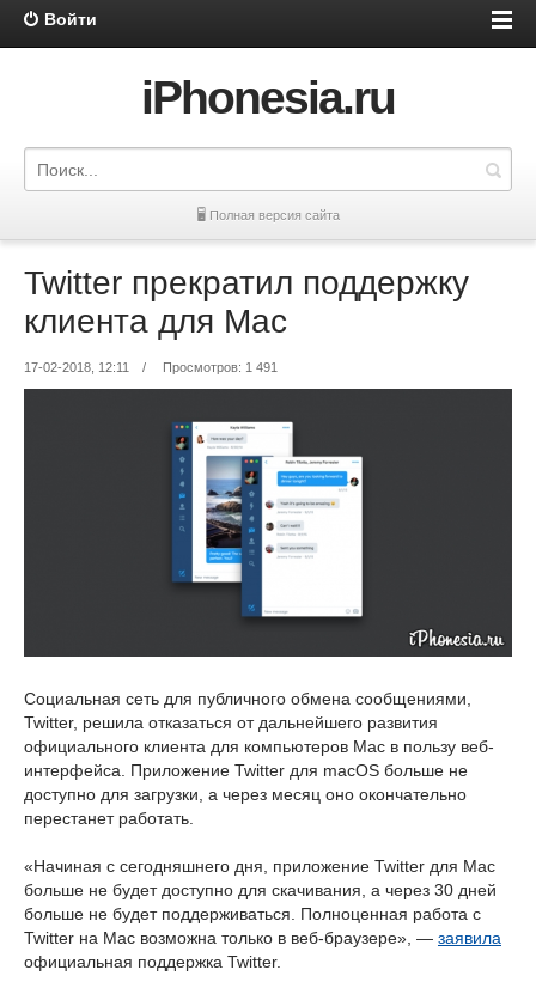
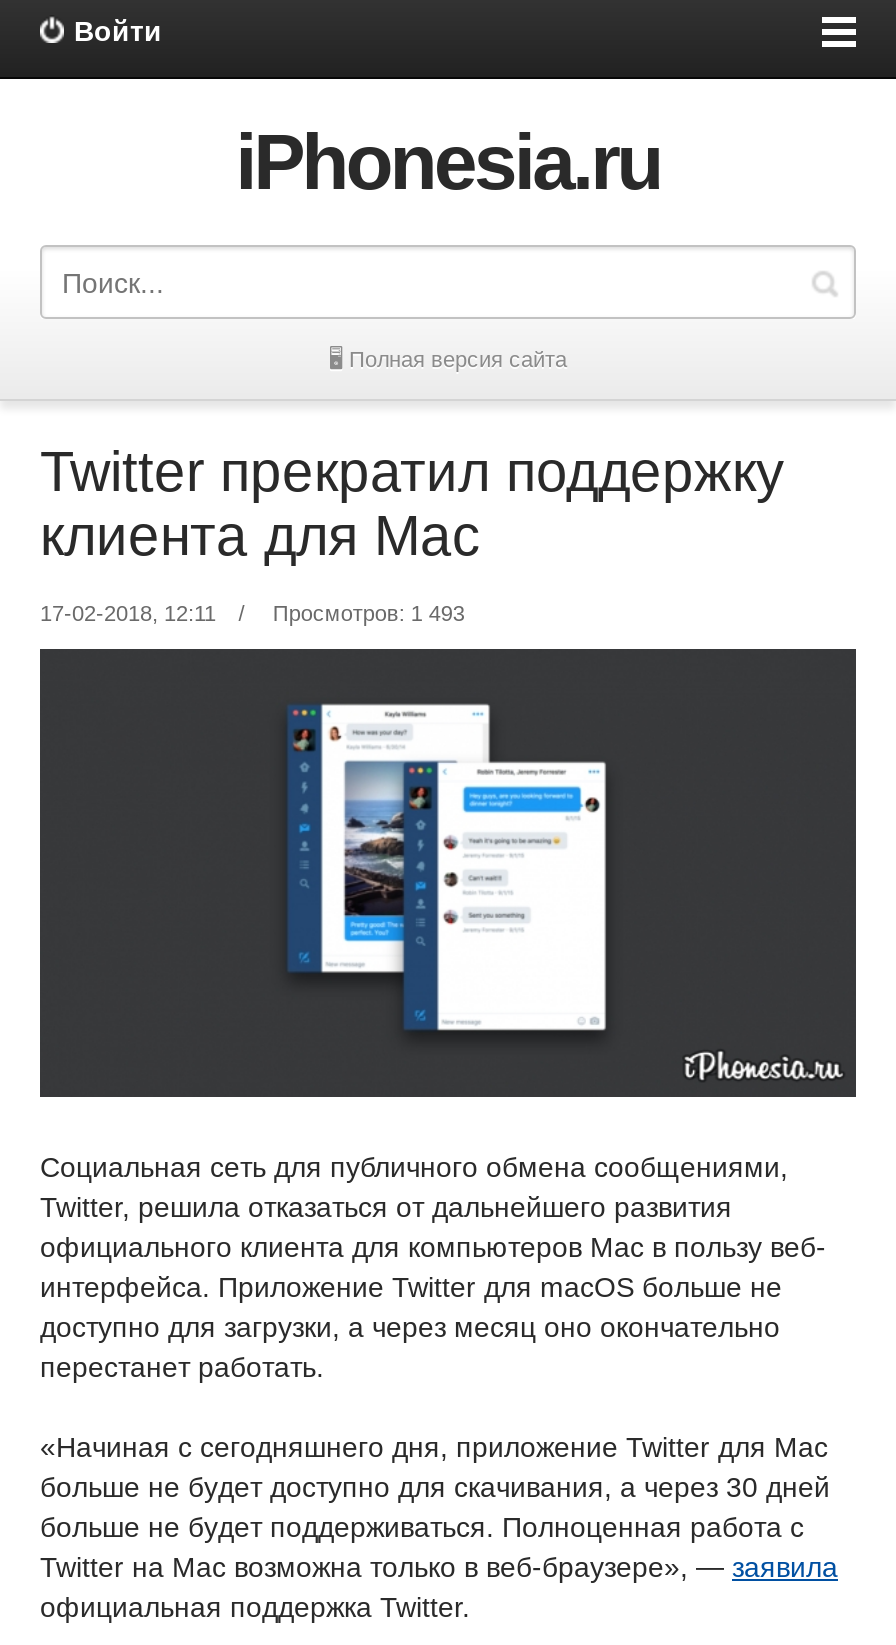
- Просмотров: 1 491
+ Просмотров: 1 493
